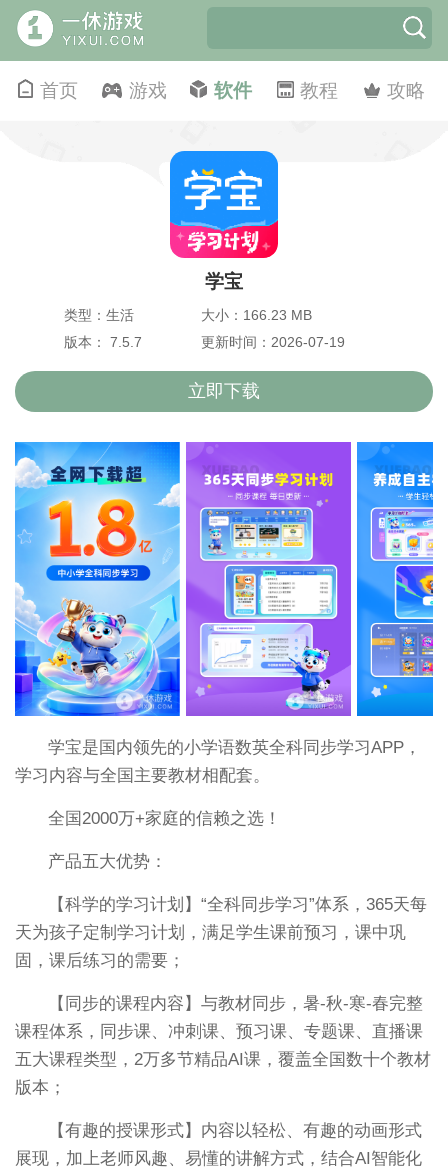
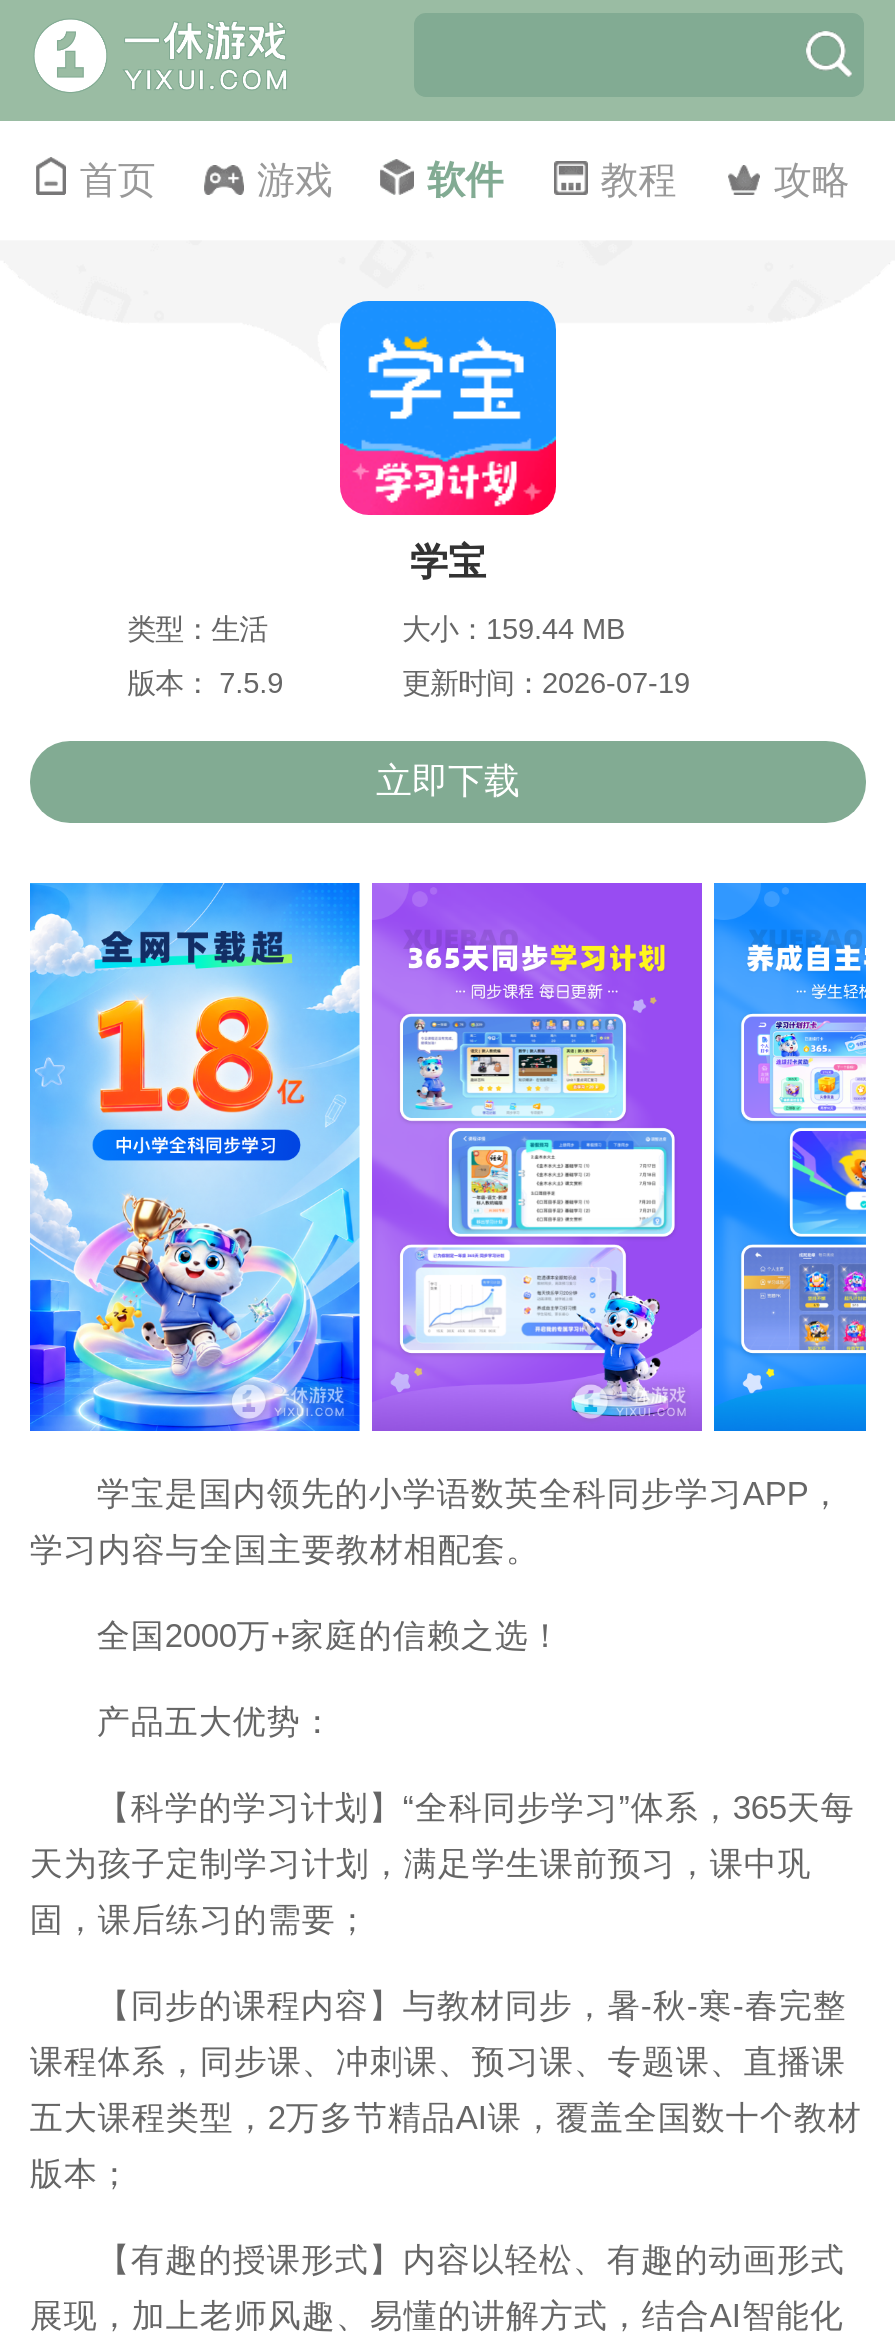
- 大小：166.23 MB
+ 大小：159.44 MB

- 版本： 7.5.7
+ 版本： 7.5.9
